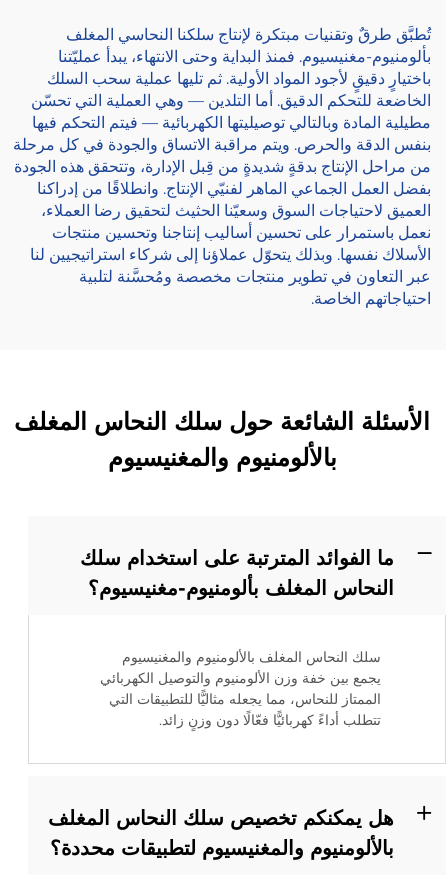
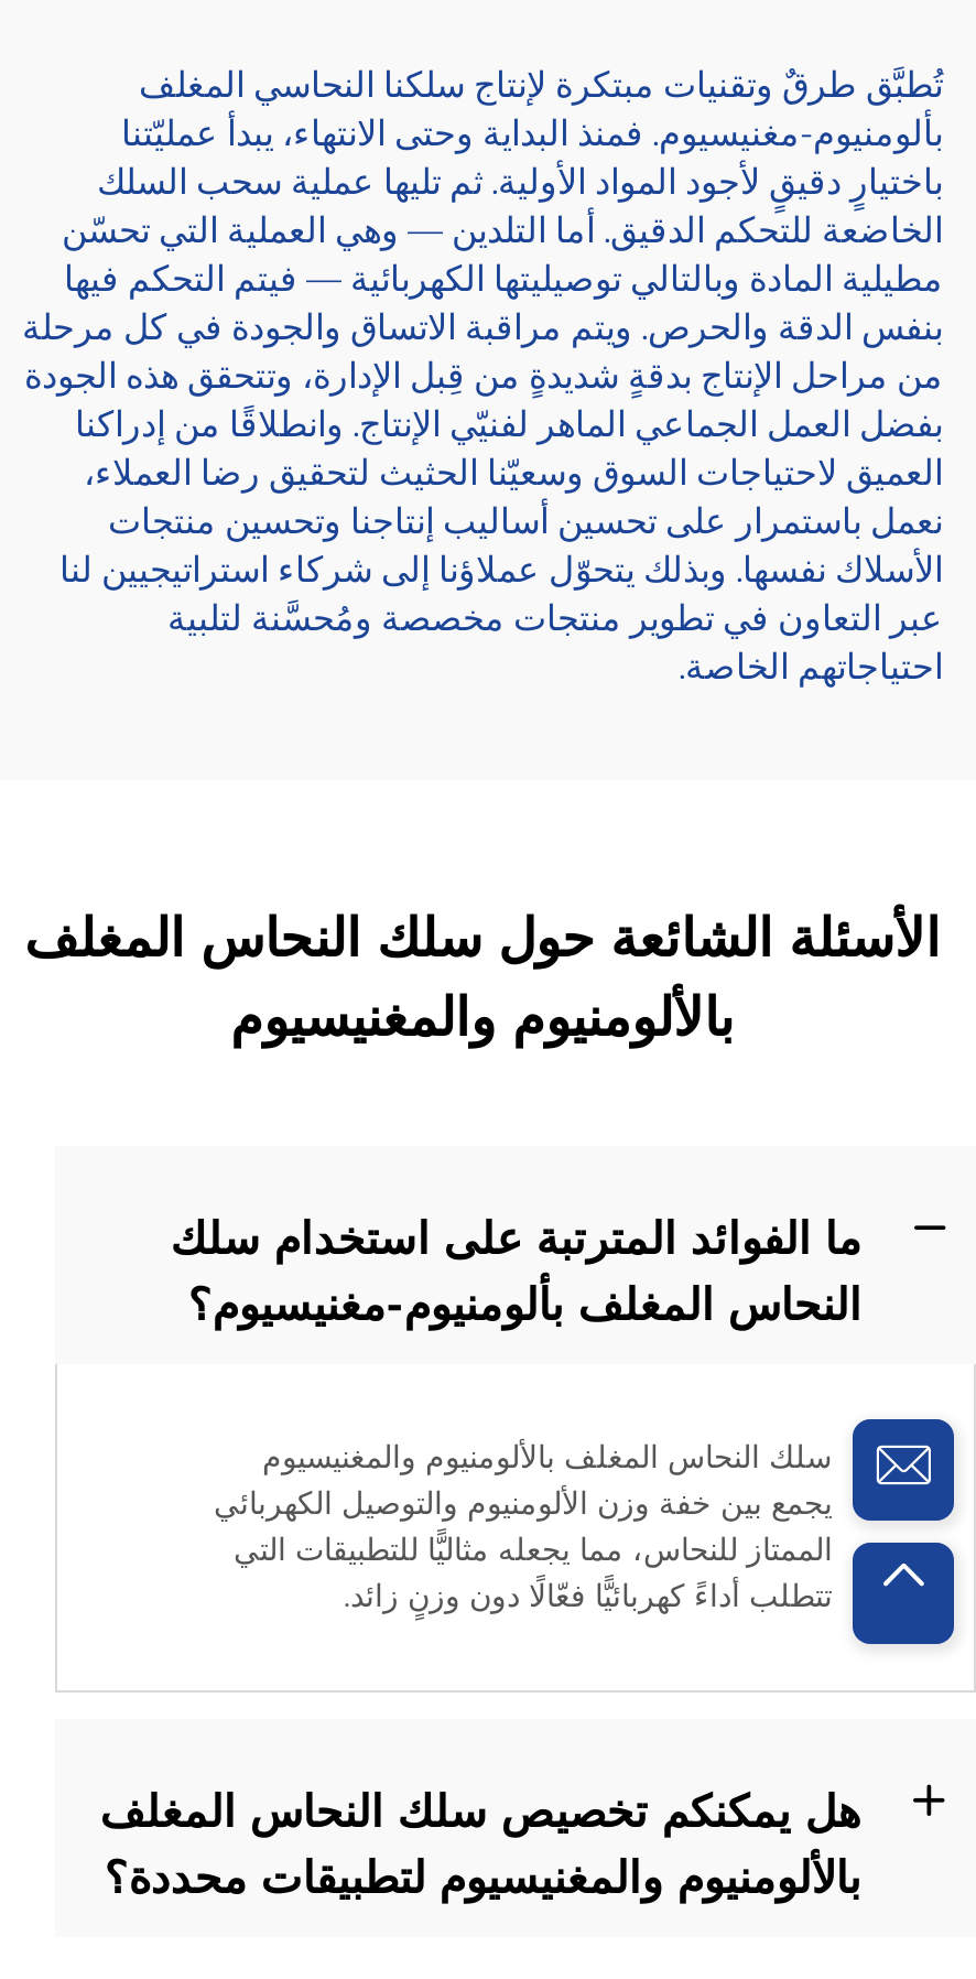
+ [image]

+ [image]
